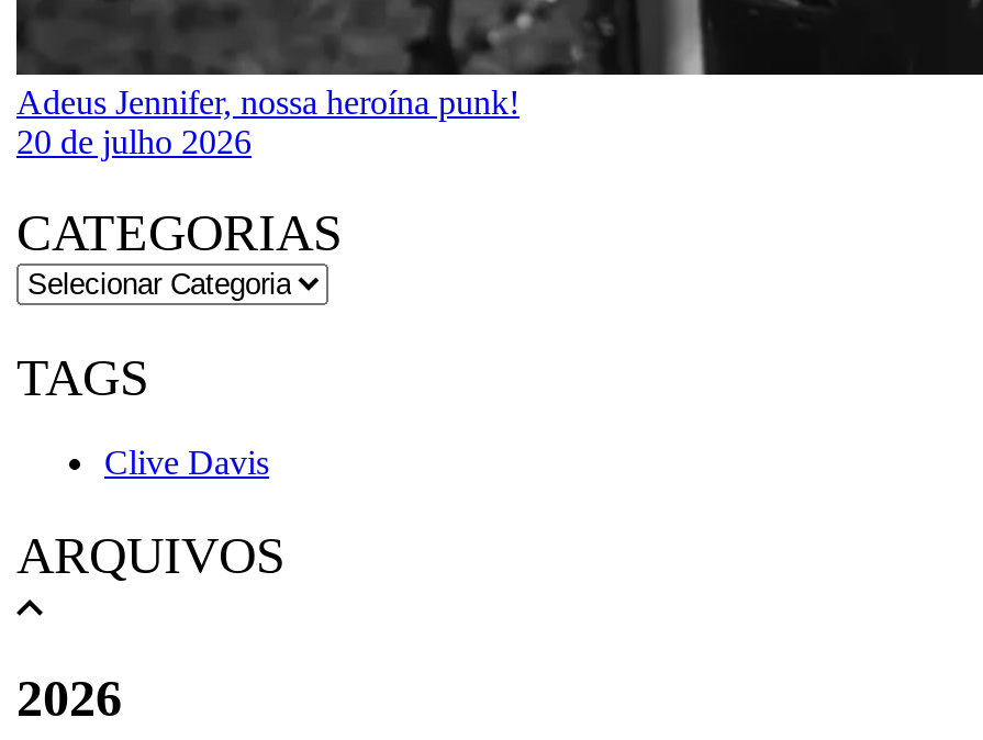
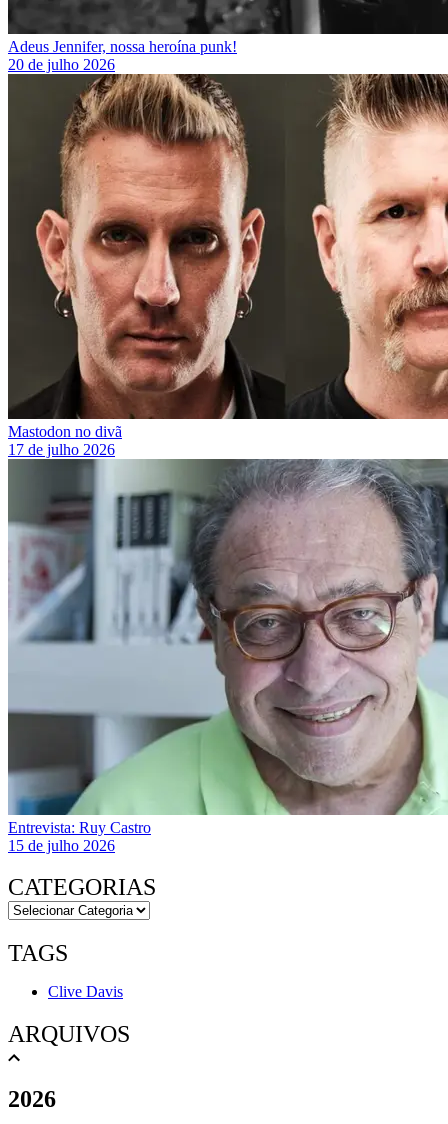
+ [image]
+ Entrevista: Ruy Castro
+ 15 de julho 2026

+ [image]
+ Mastodon no divã
+ 17 de julho 2026
